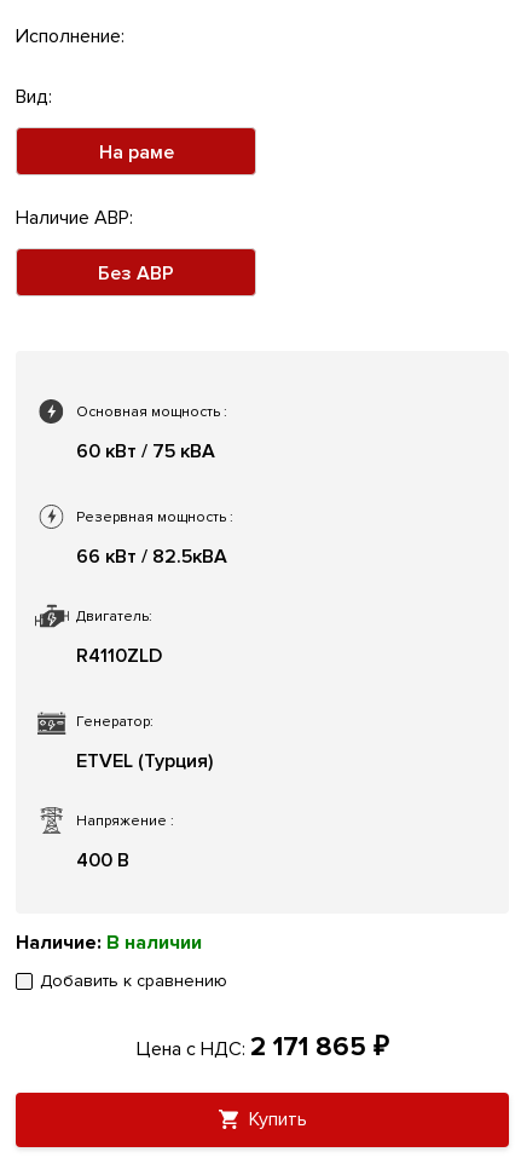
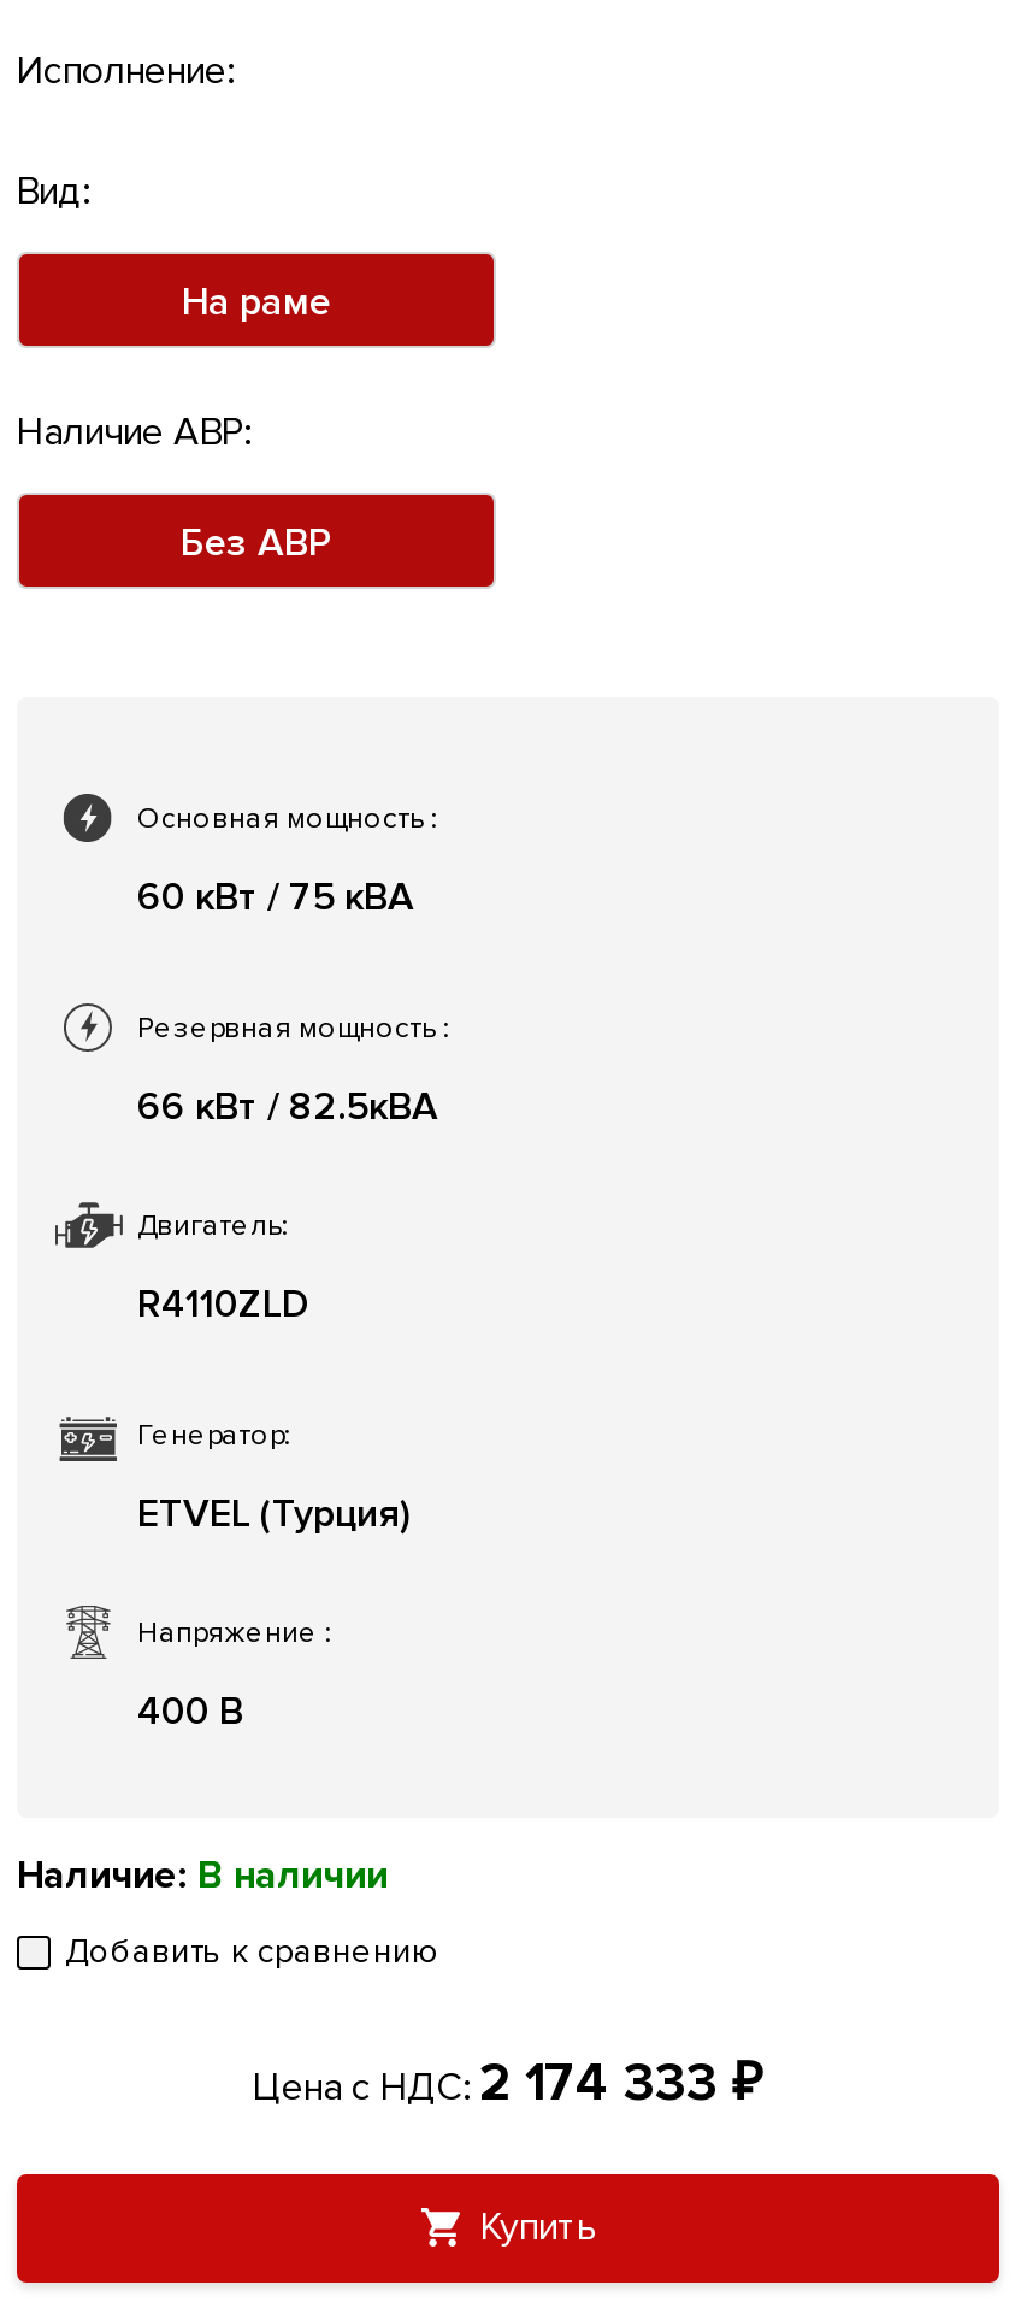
- Цена с НДС:2 171 865 ₽
+ Цена с НДС:2 174 333 ₽
